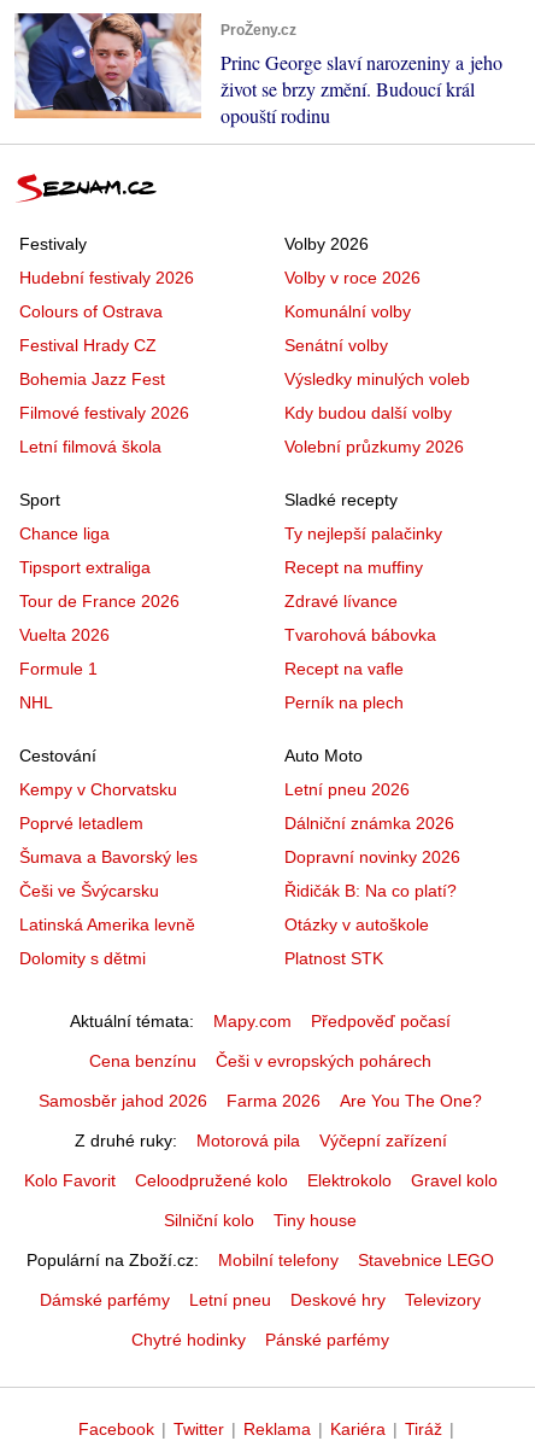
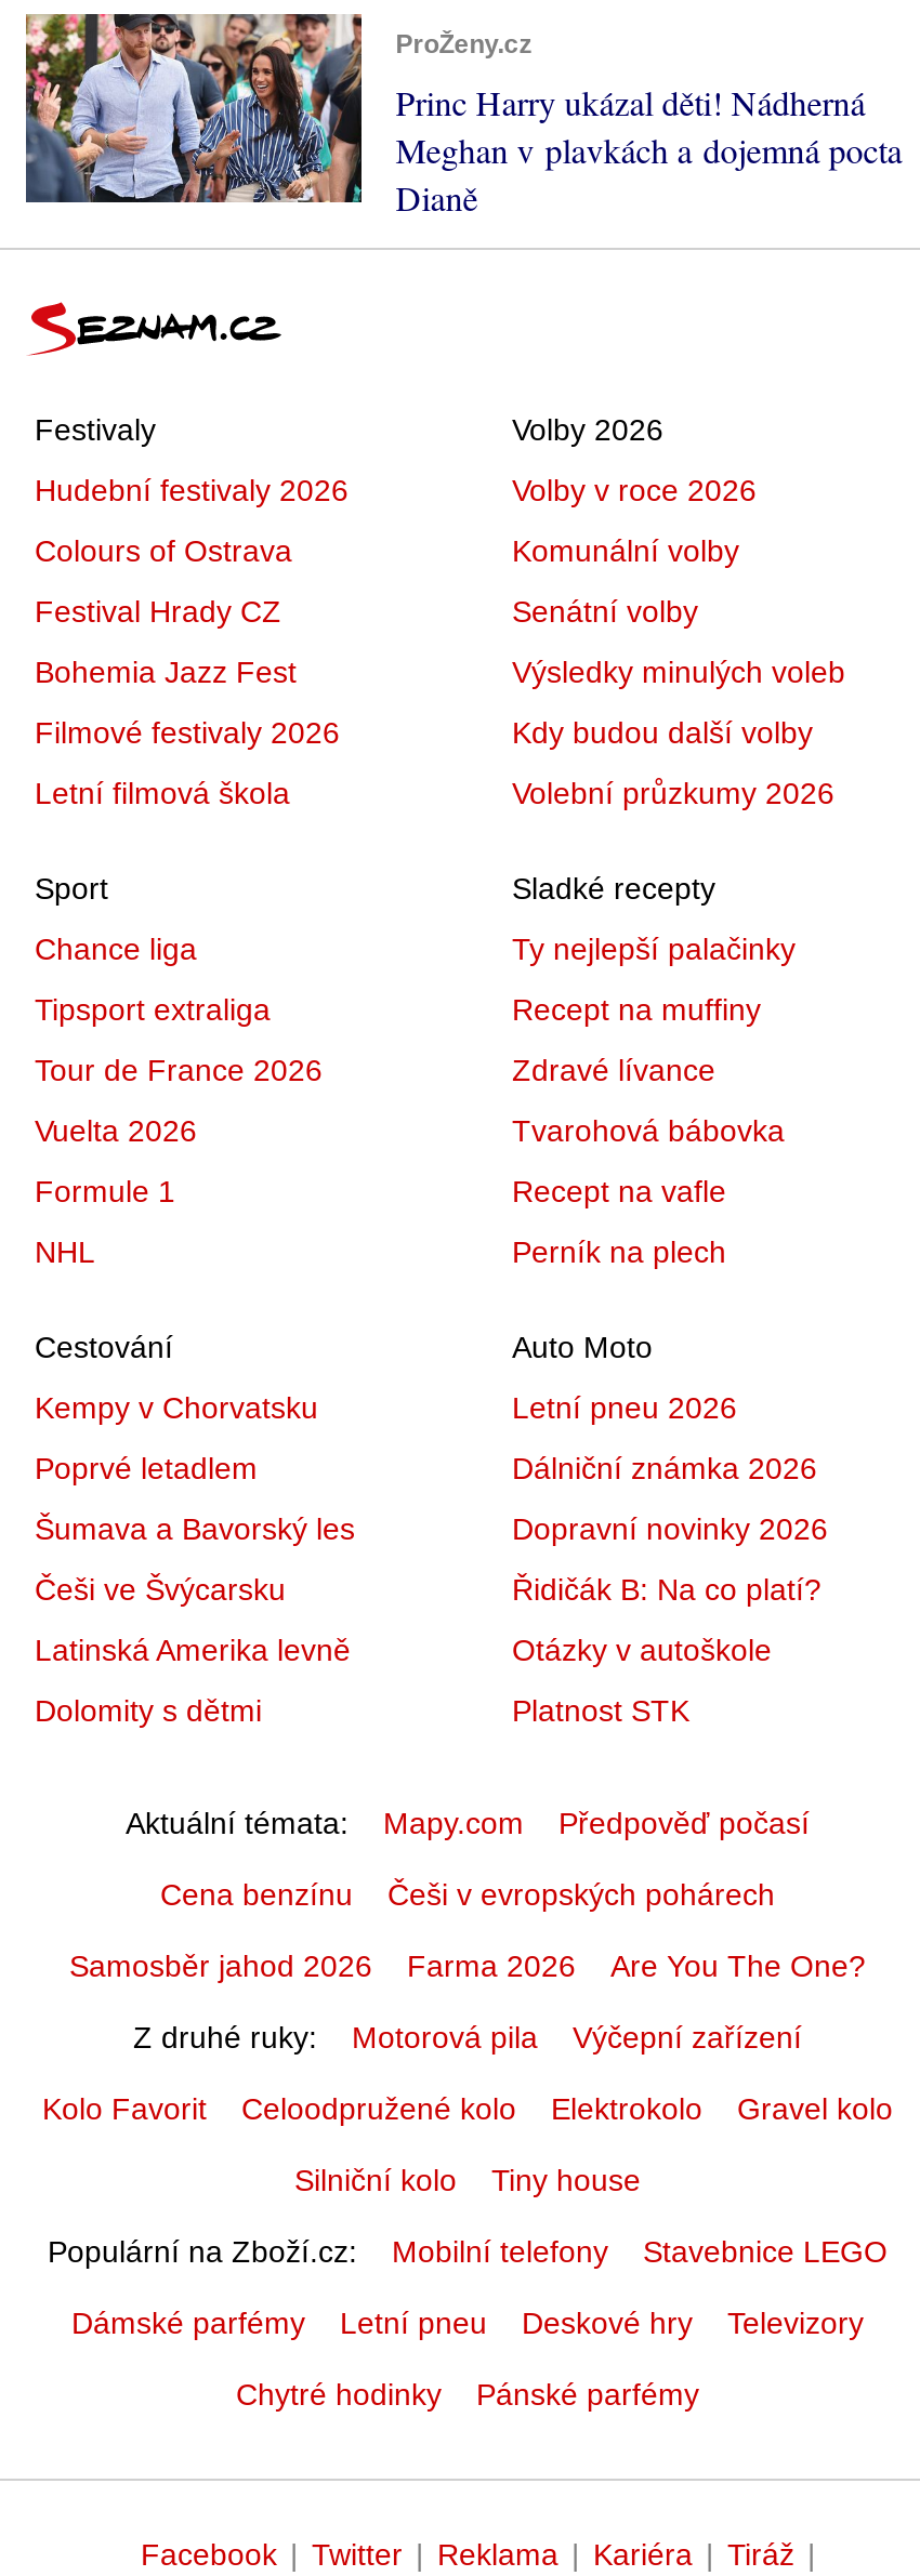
- [image]
- Princ George slaví narozeniny a jeho
- život se brzy změní. Budoucí král
- opouští rodinu
+ [image]
+ Princ Harry ukázal děti! Nádherná
+ Meghan v plavkách a dojemná pocta
+ Dianě
